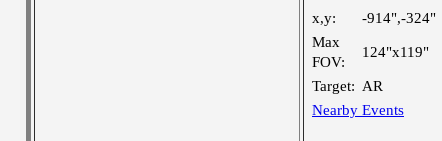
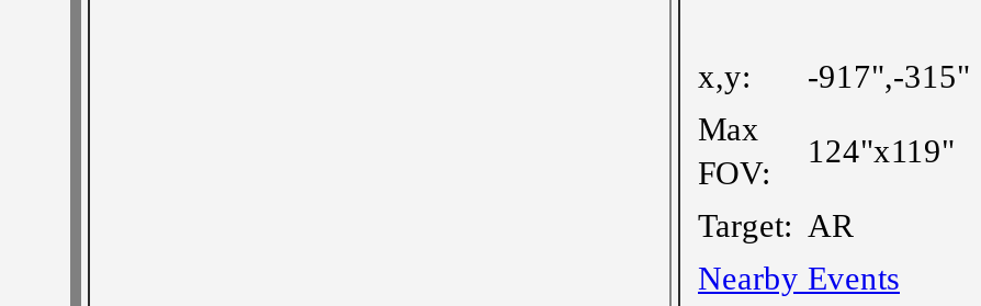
- x,y: -914",-324"
+ x,y: -917",-315"
